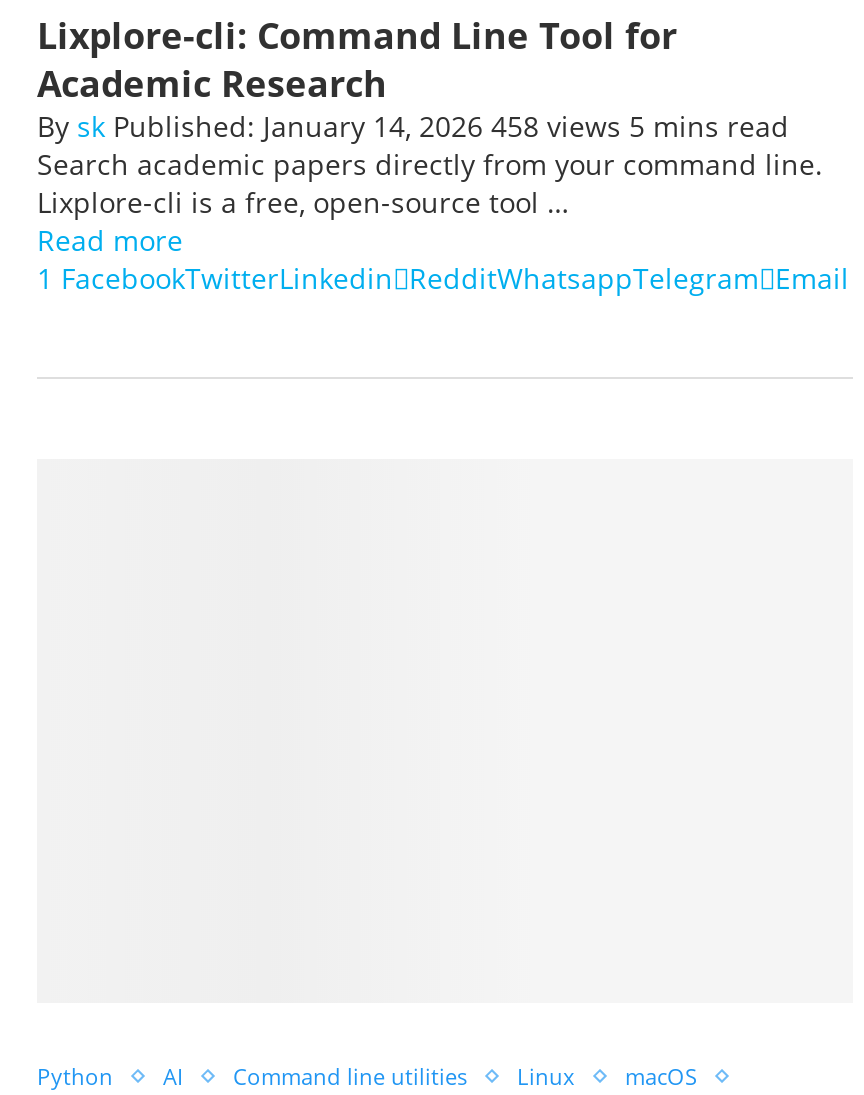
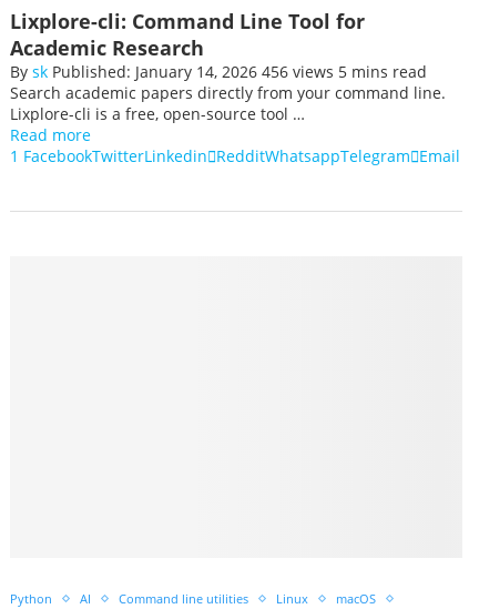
- By sk Published: January 14, 2026 458 views 5 mins read
+ By sk Published: January 14, 2026 456 views 5 mins read
